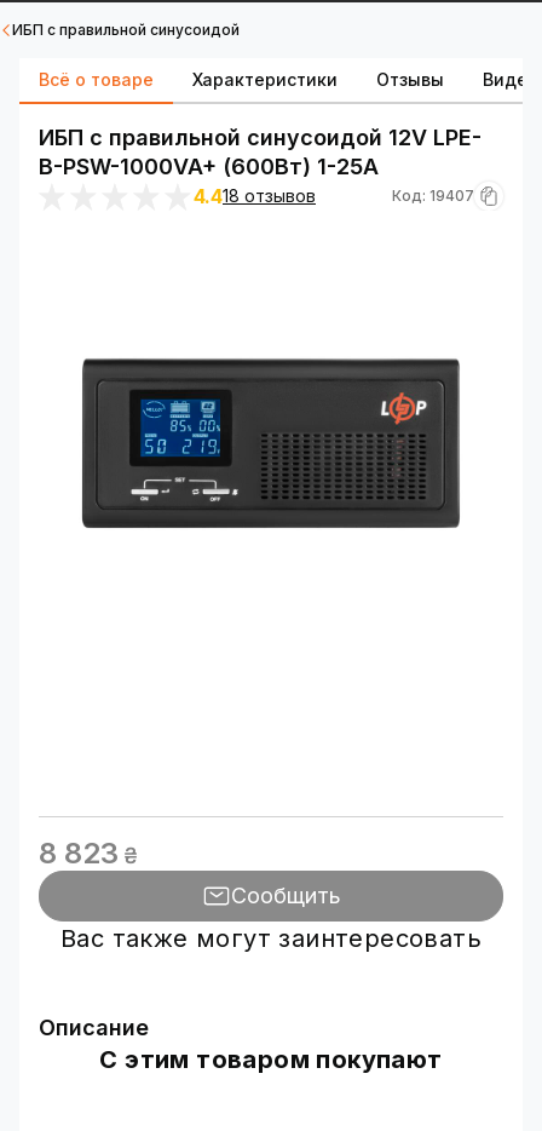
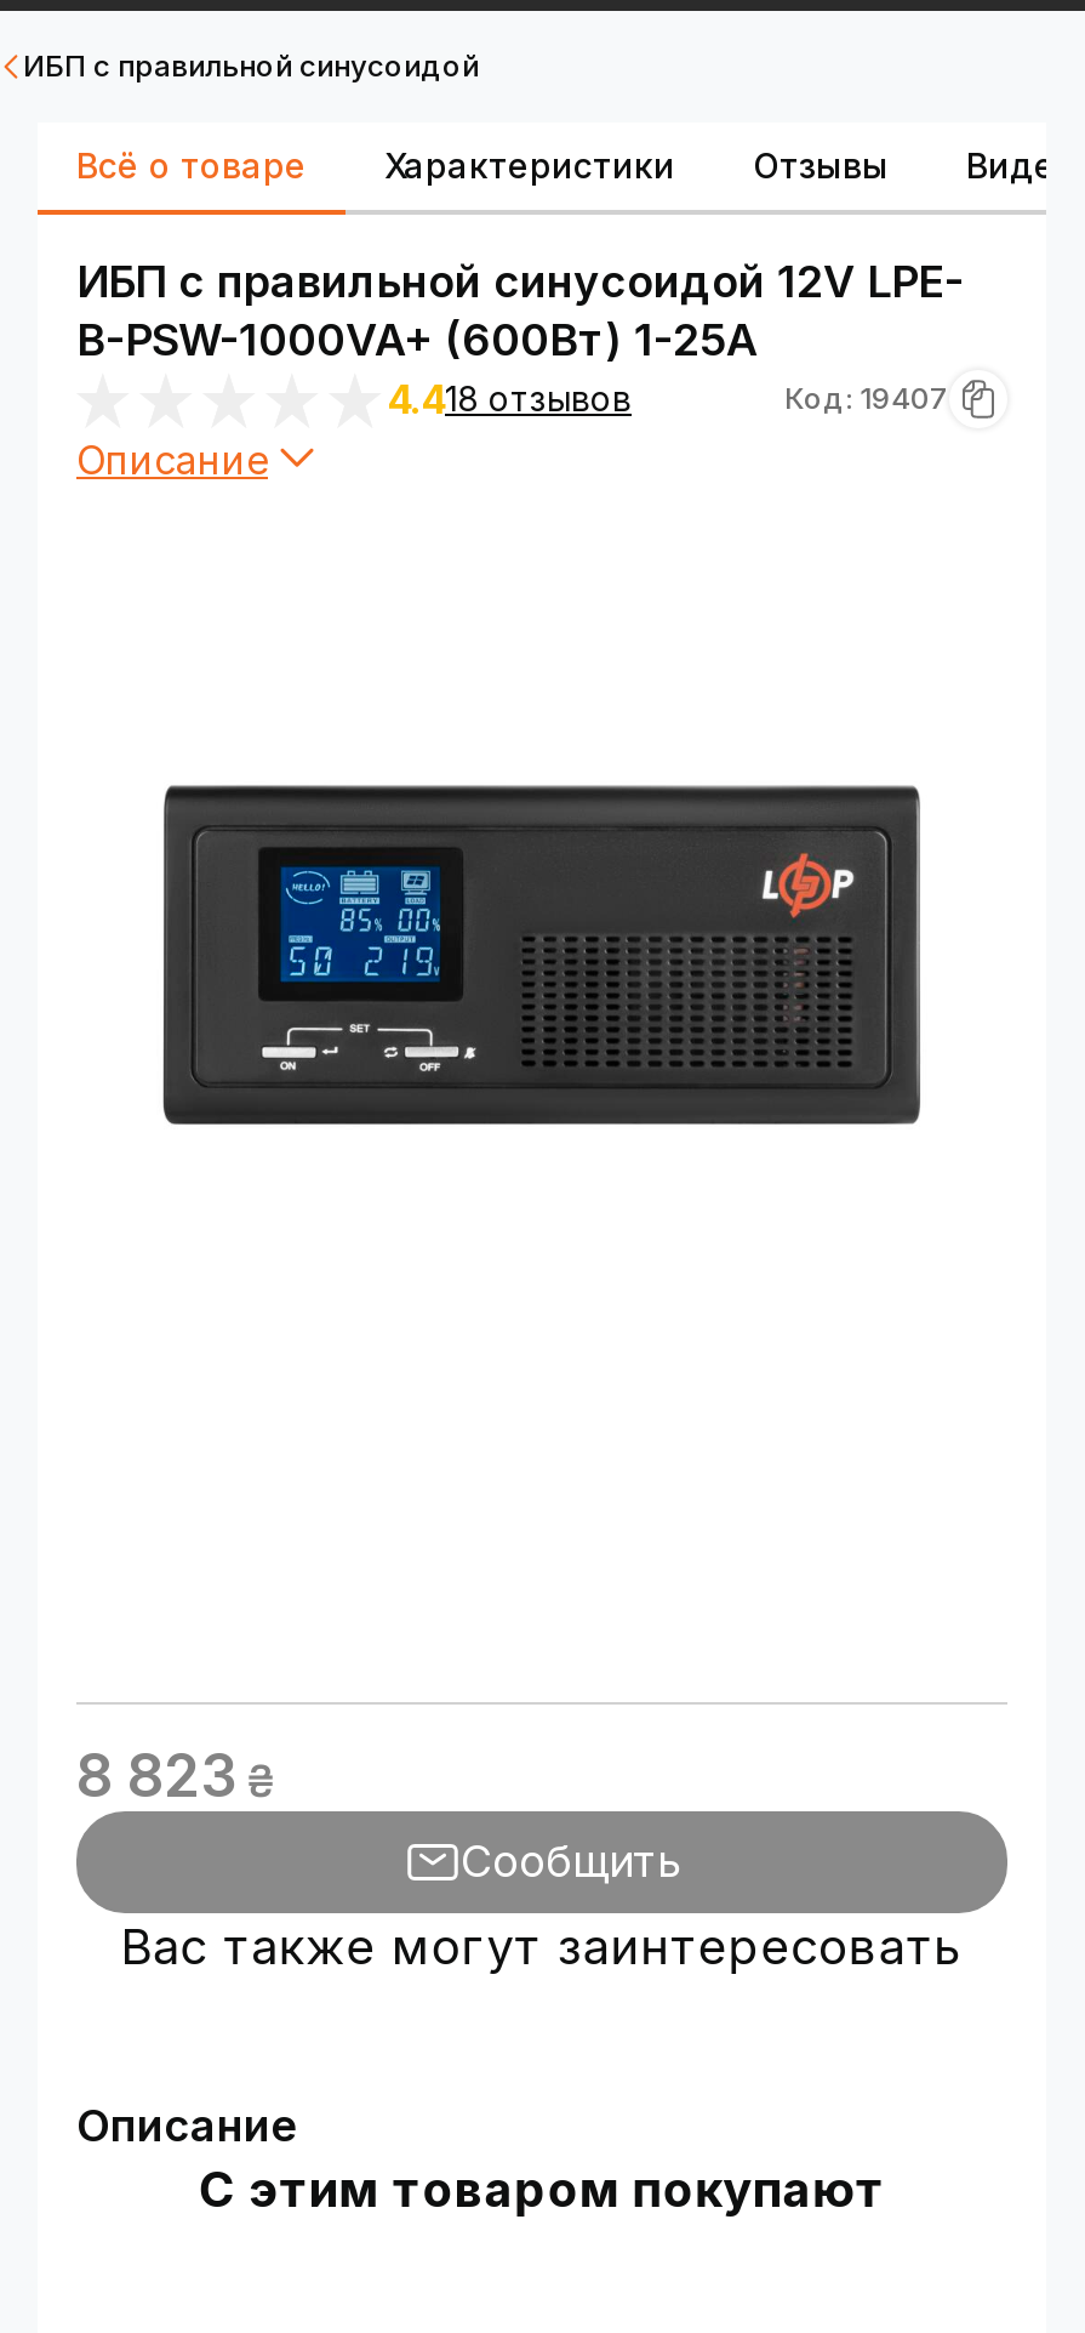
+ Описание
